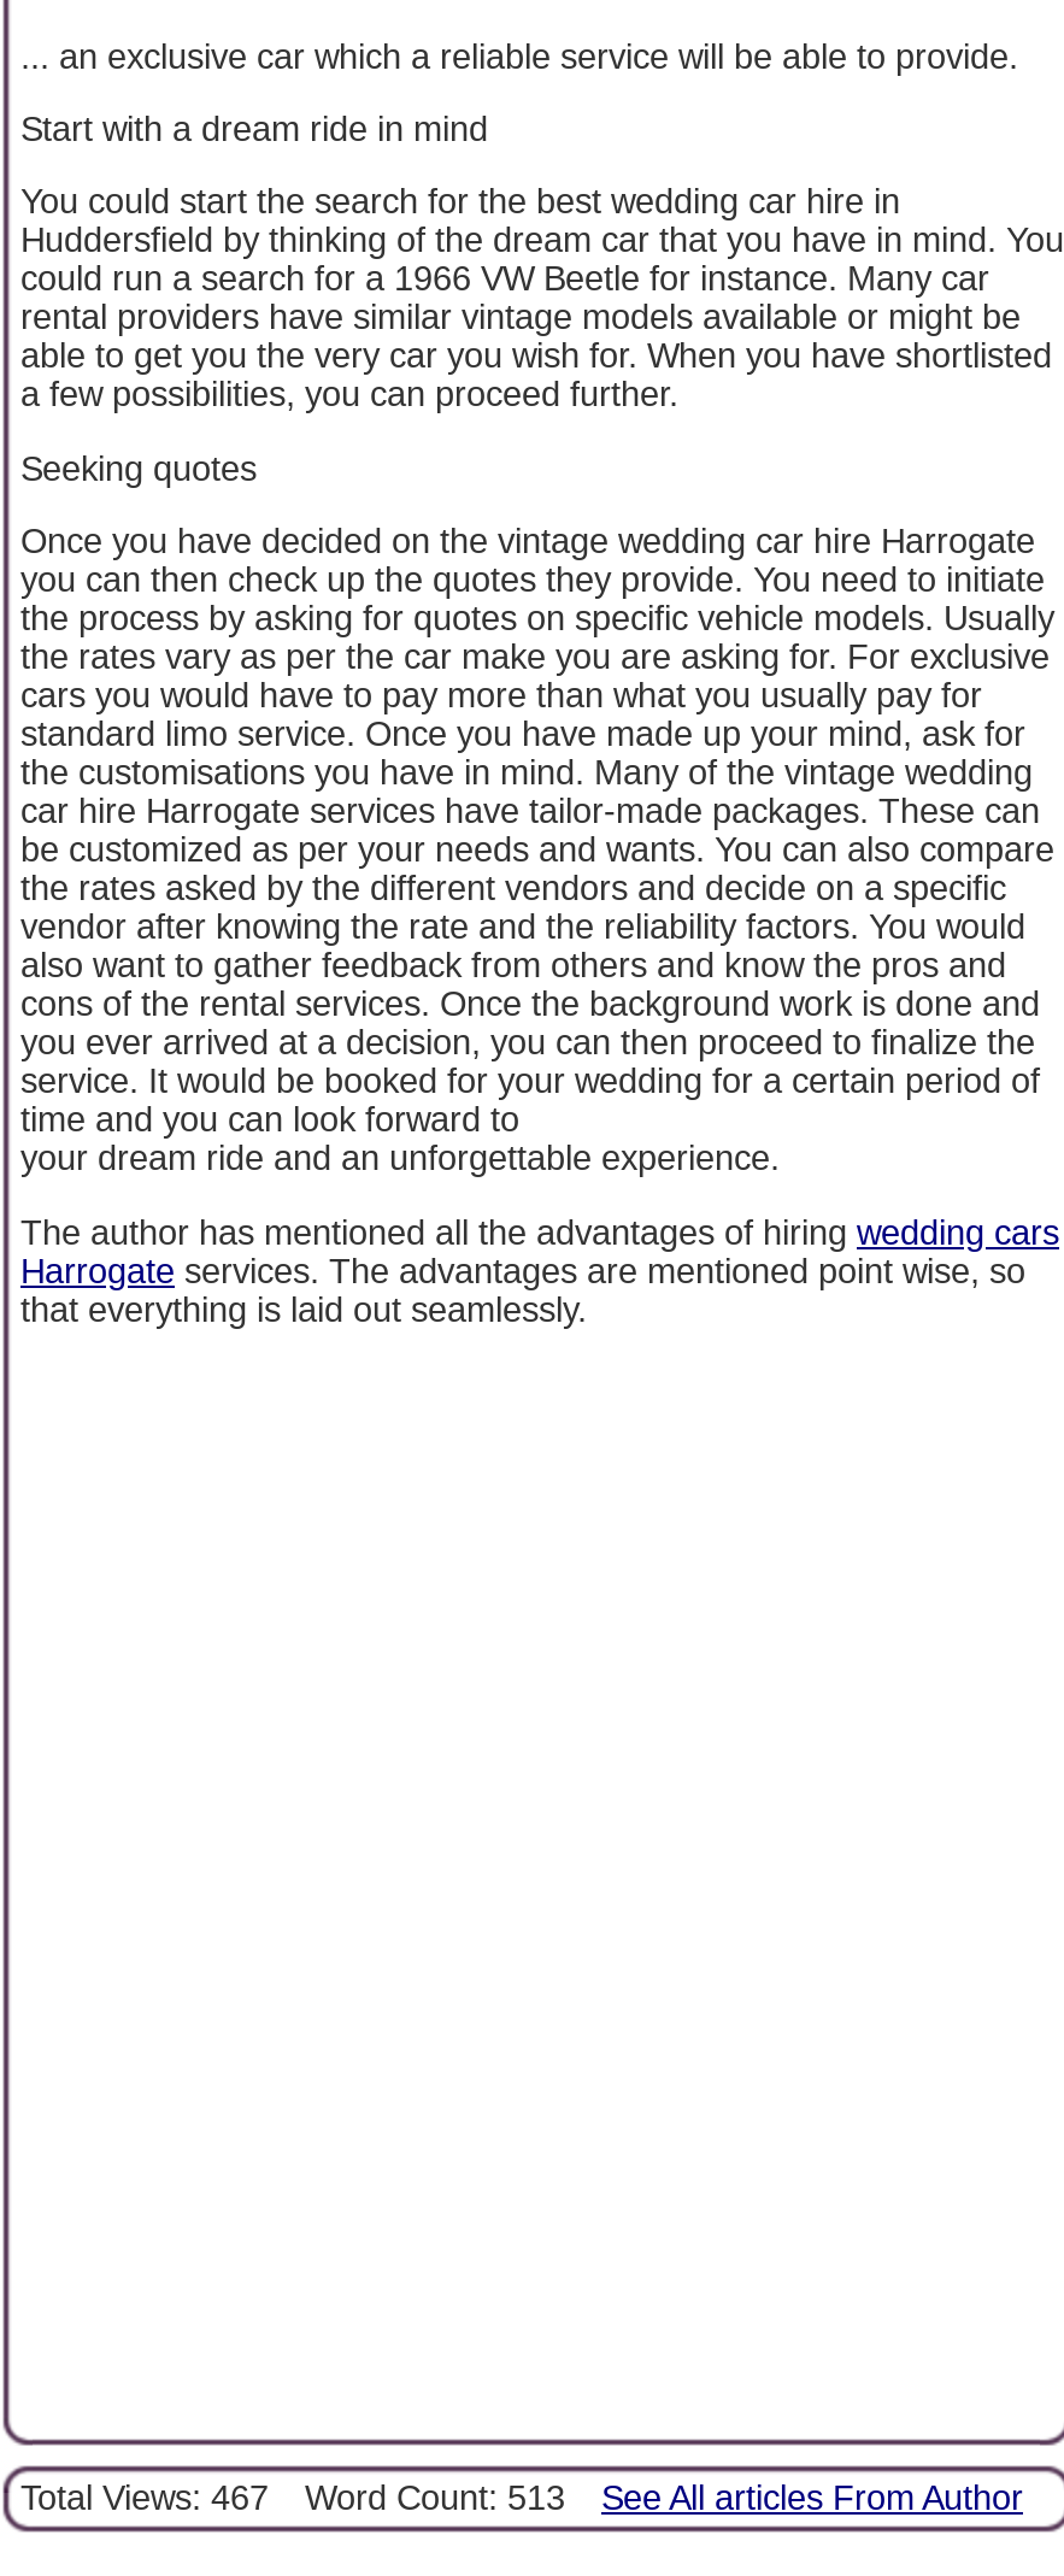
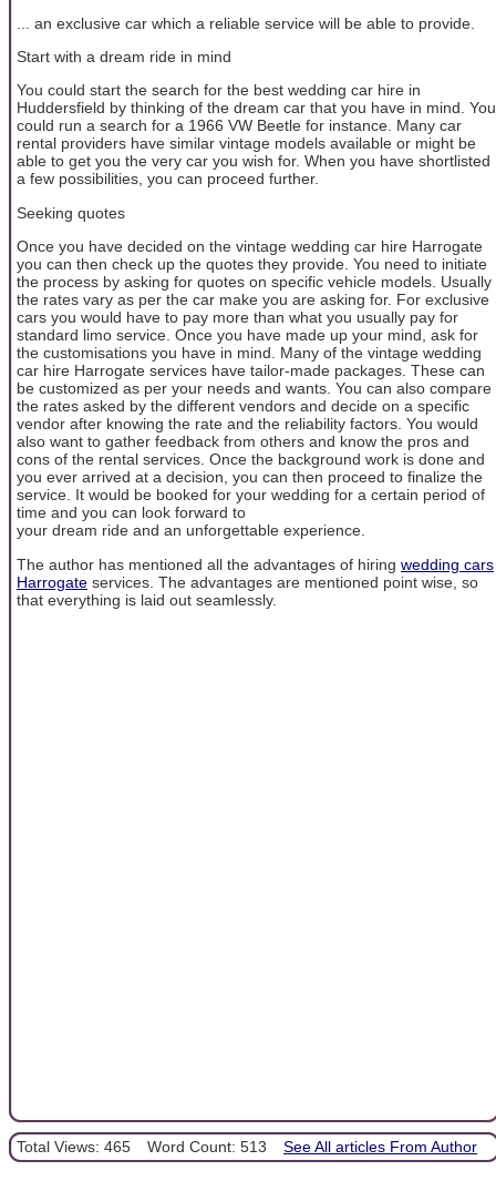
- Total Views: 467 Word Count: 513 See All articles From Author
+ Total Views: 465 Word Count: 513 See All articles From Author
